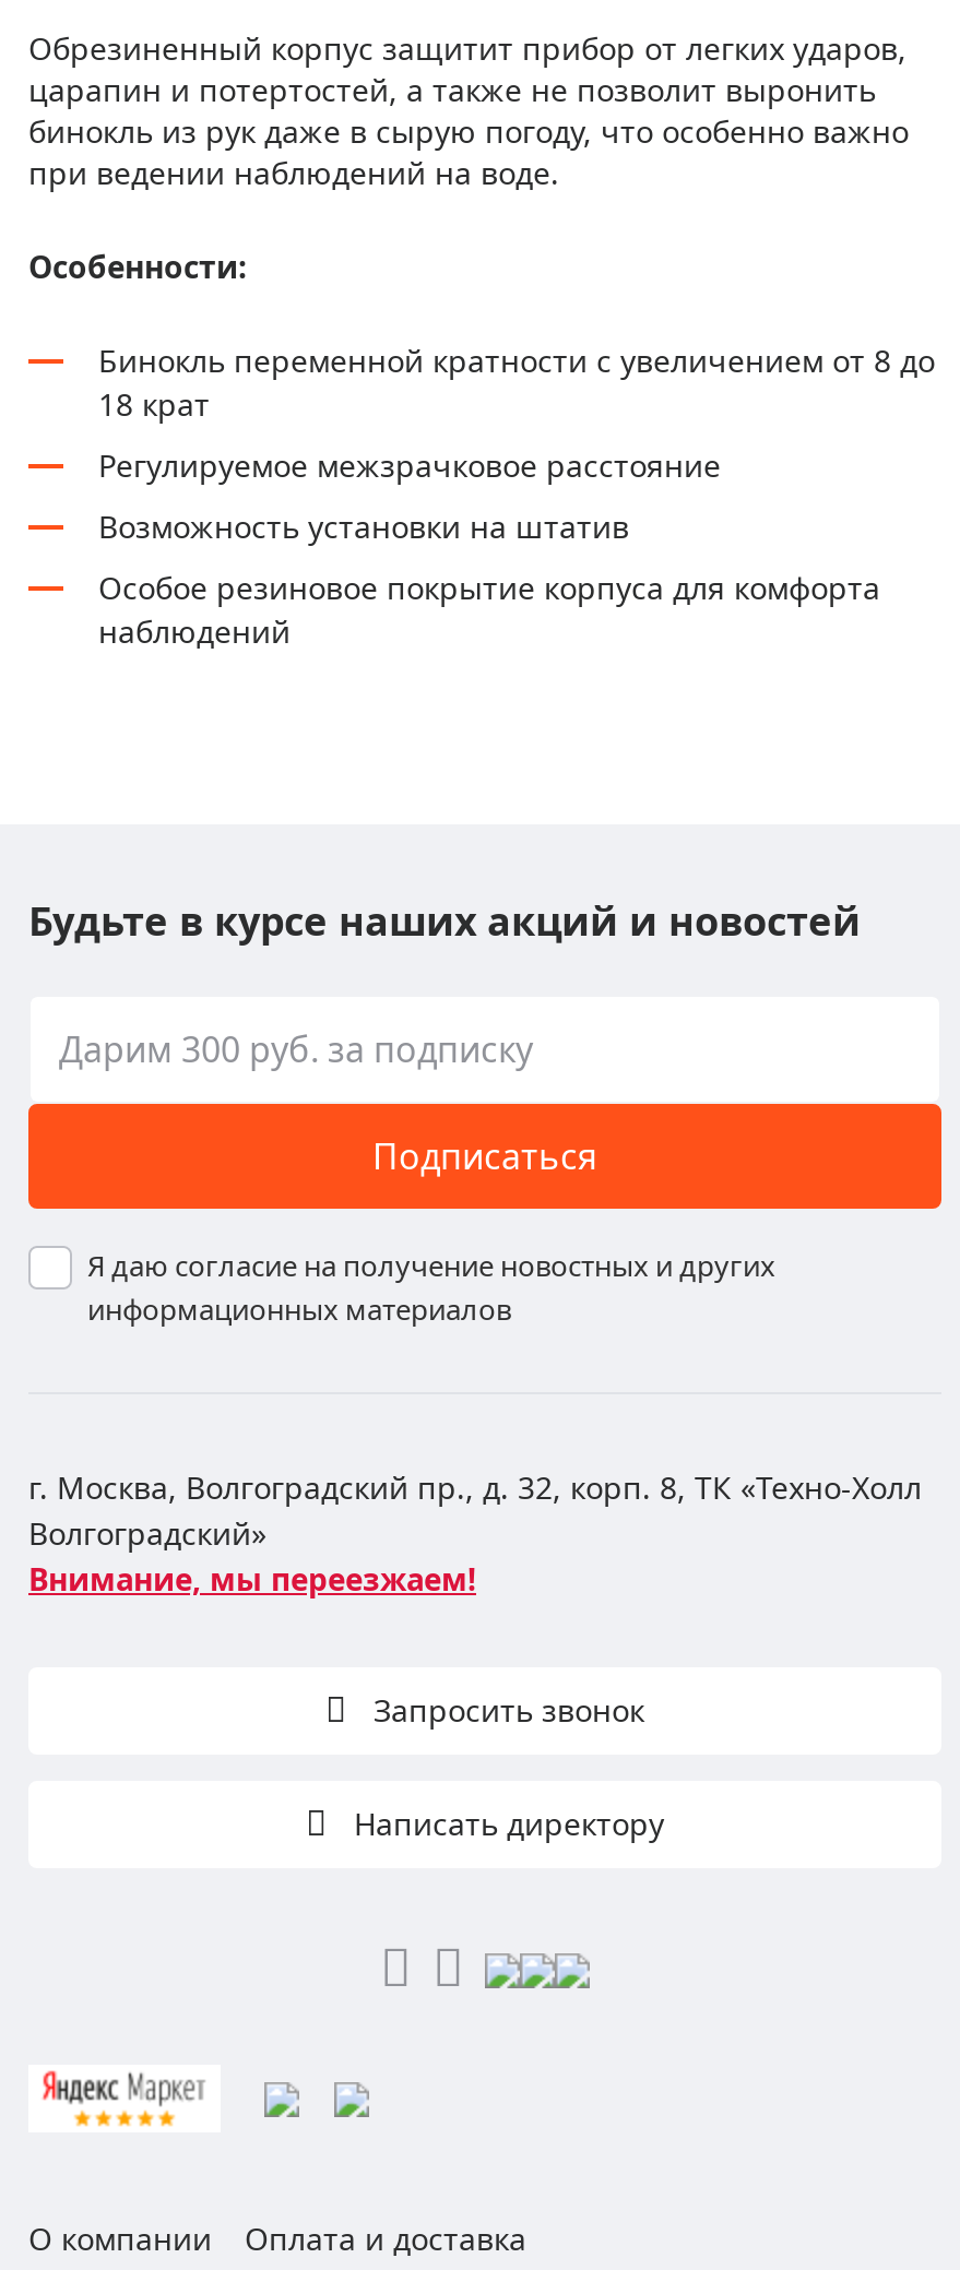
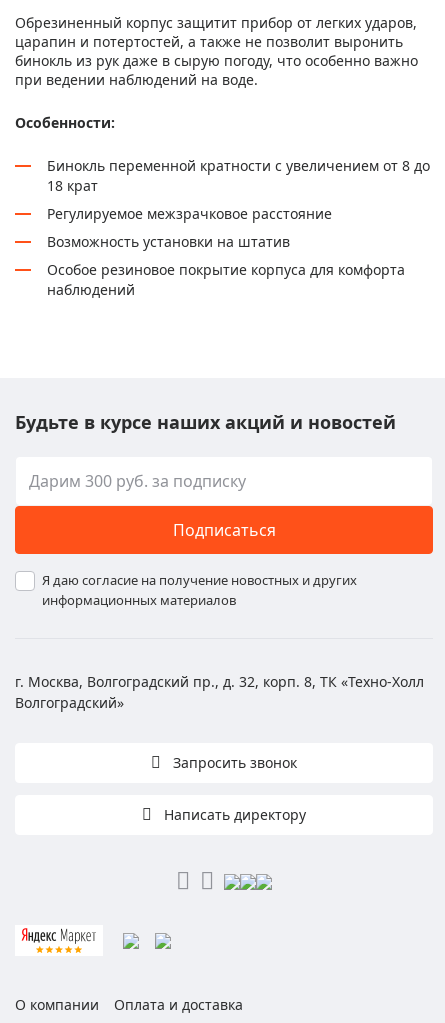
- Внимание, мы переезжаем!
